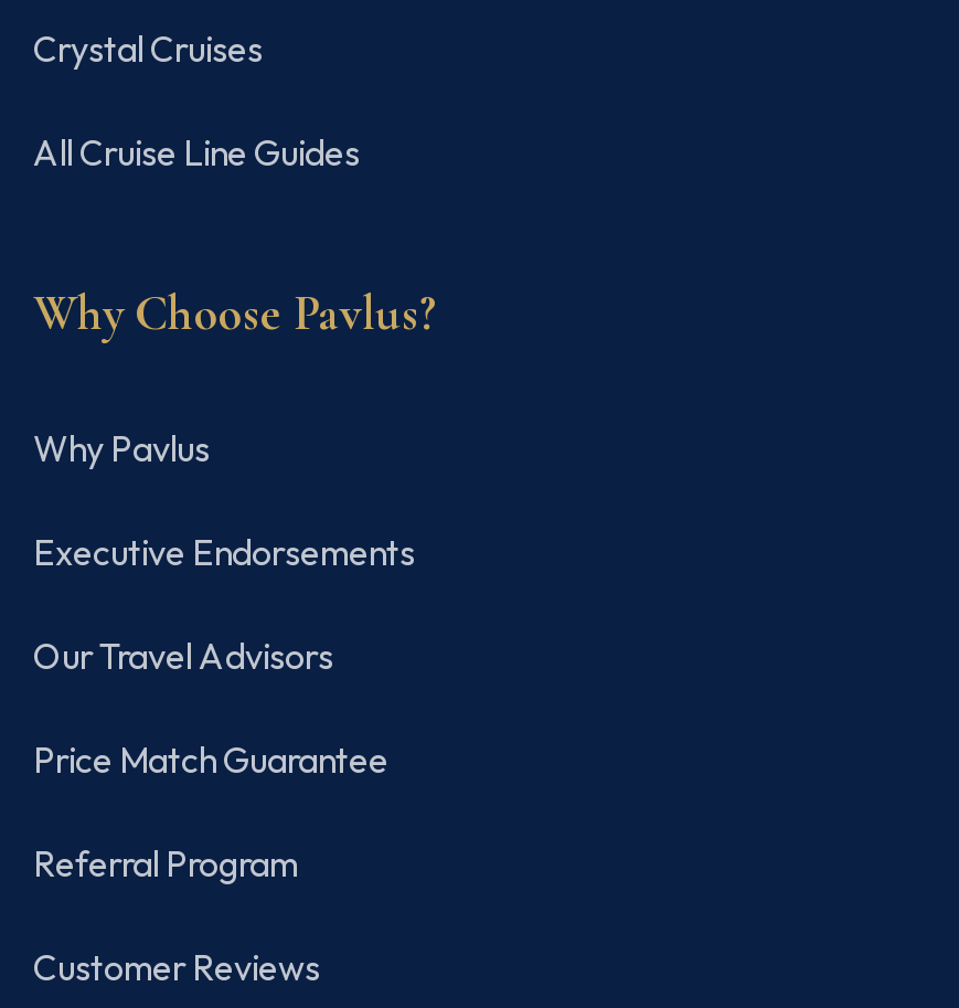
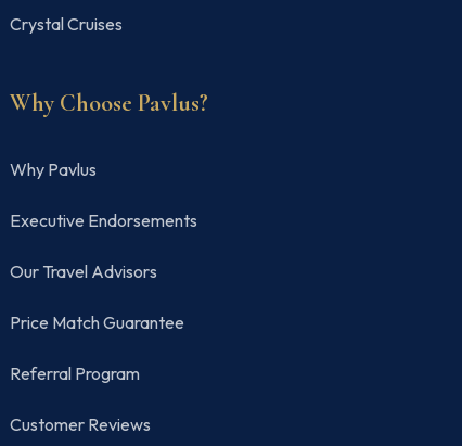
- All Cruise Line Guides
